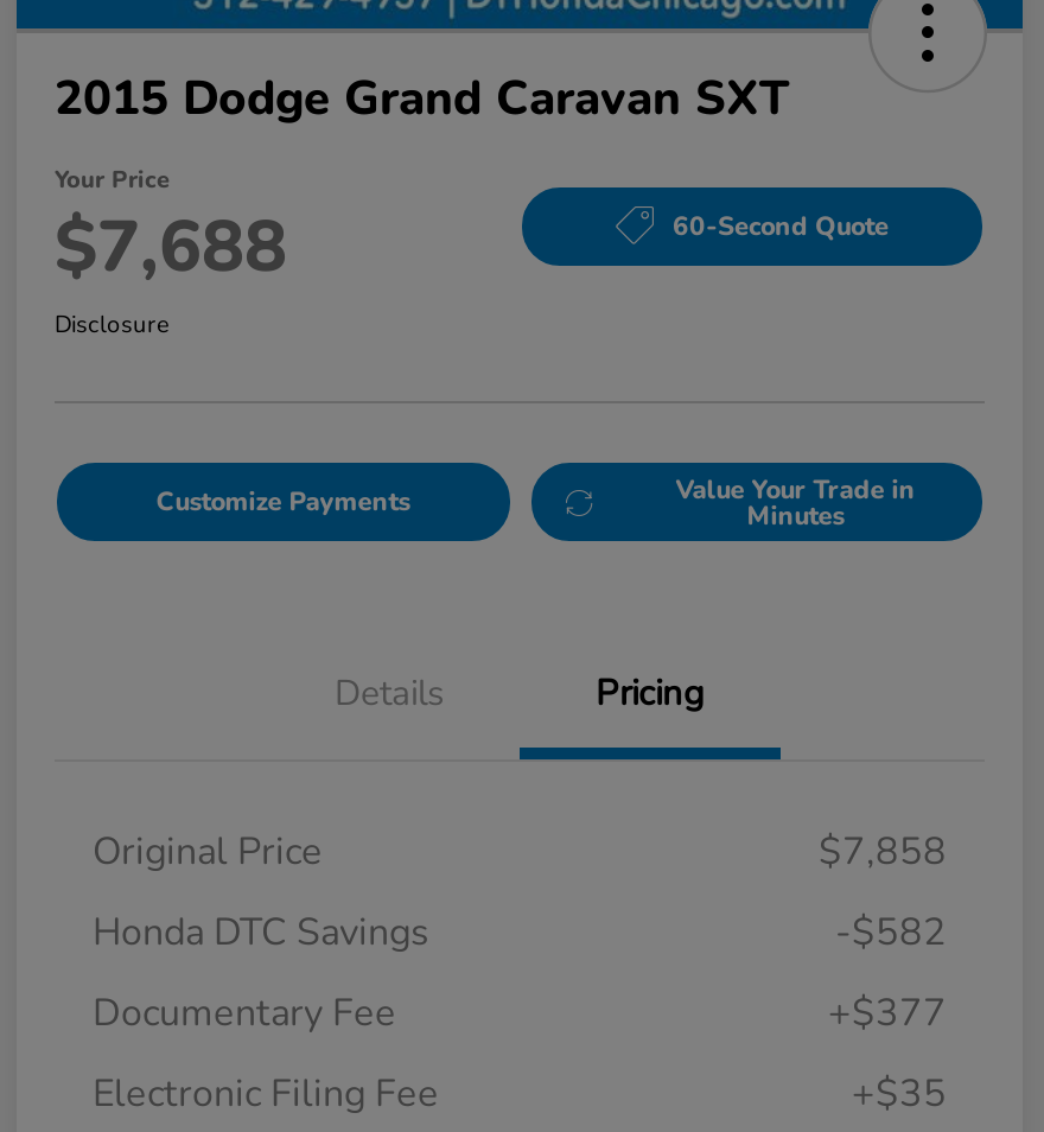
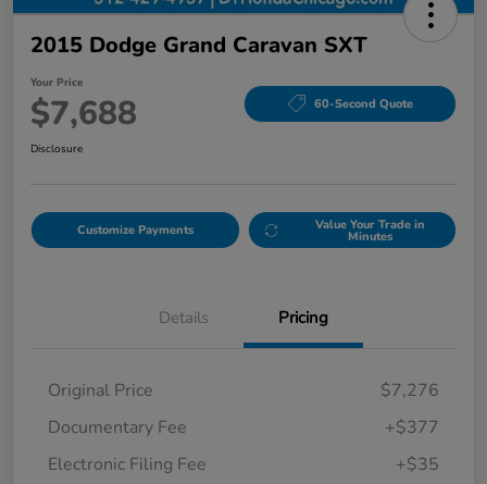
- $7,858
- Honda DTC Savings
- -$582
+ $7,276
